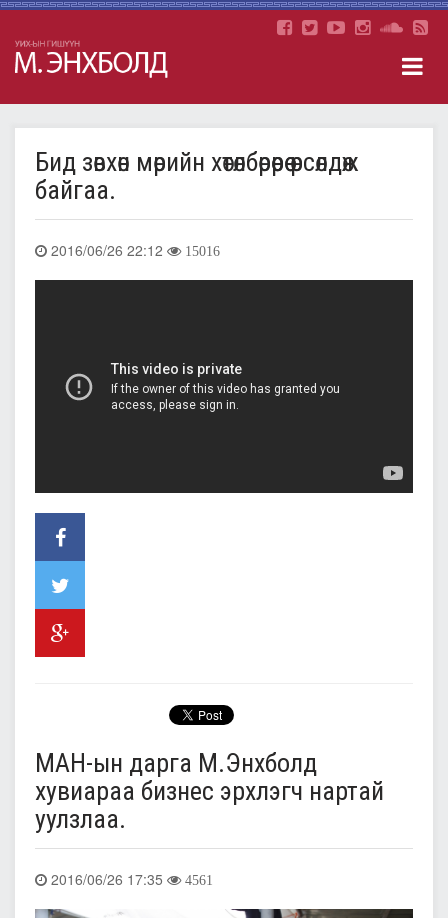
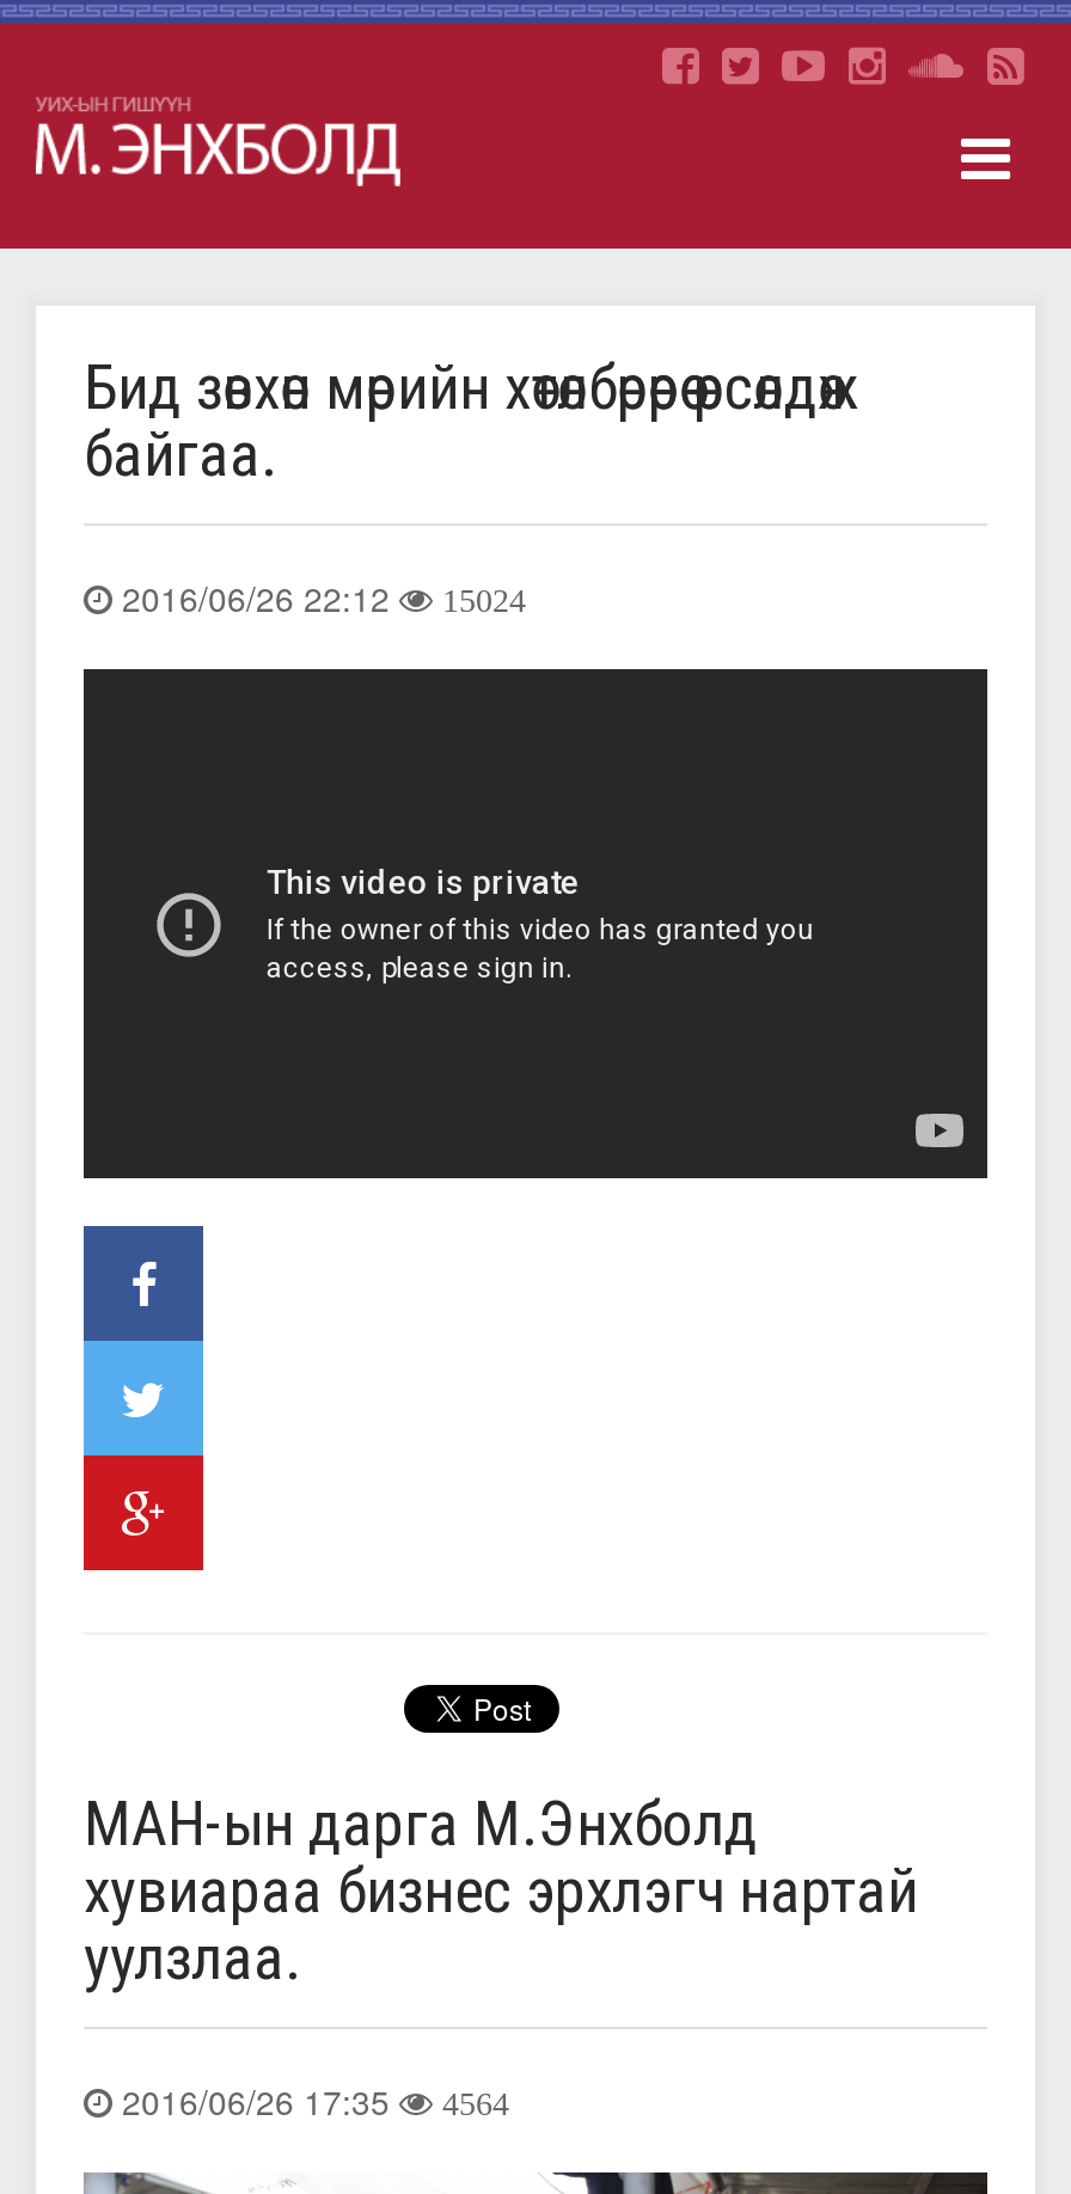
- 2016/06/26 22:12 15016
+ 2016/06/26 22:12 15024

- 2016/06/26 17:35 4561
+ 2016/06/26 17:35 4564
